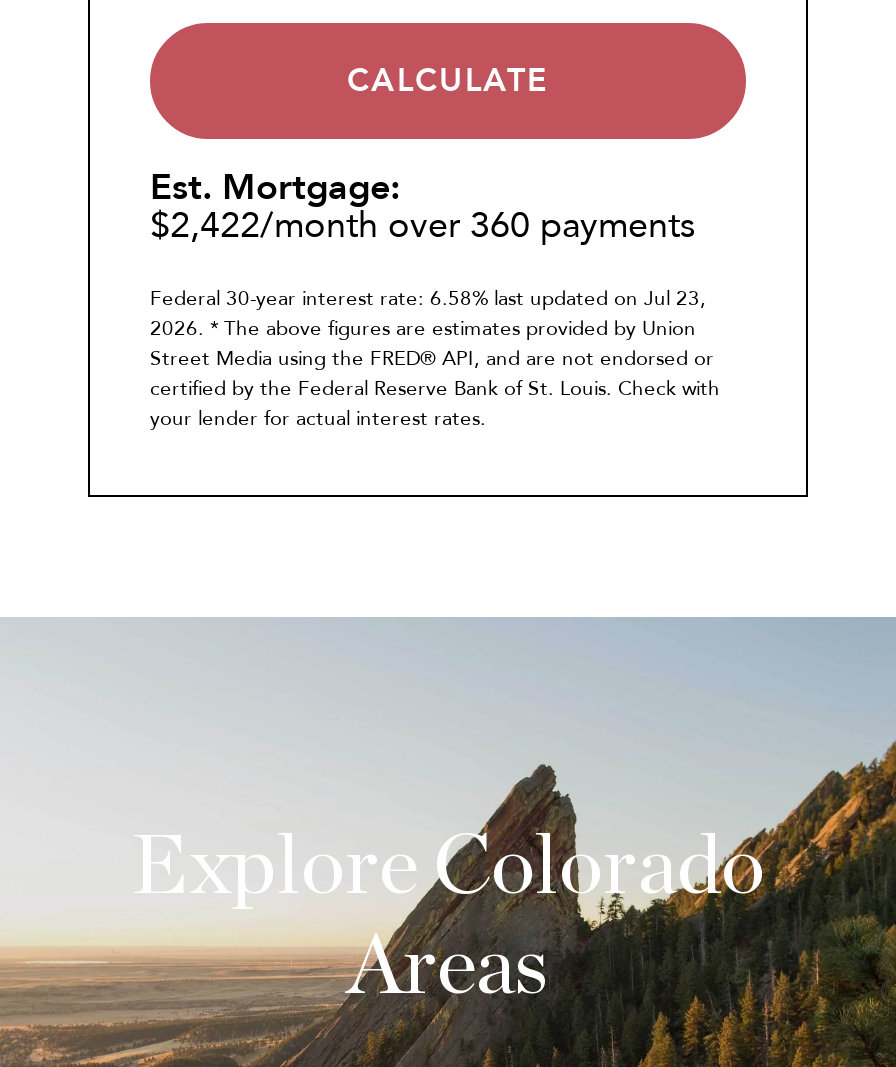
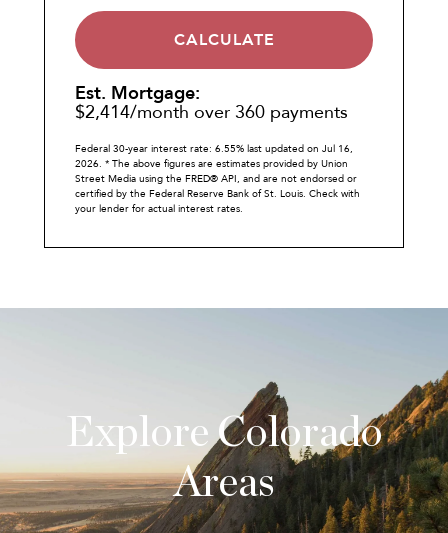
- $2,422/month over 360 payments
+ $2,414/month over 360 payments

- Federal 30-year interest rate: 6.58% last updated on Jul 23,
+ Federal 30-year interest rate: 6.55% last updated on Jul 16,
